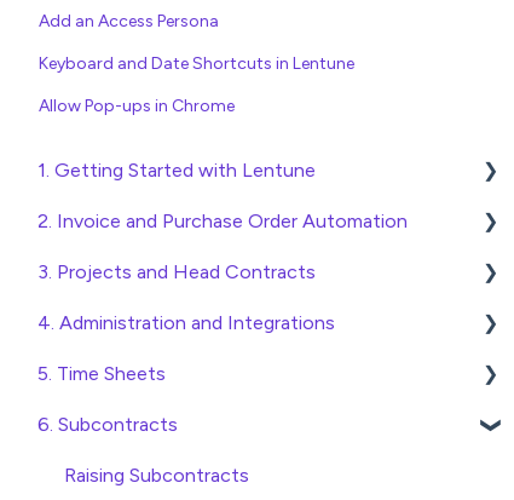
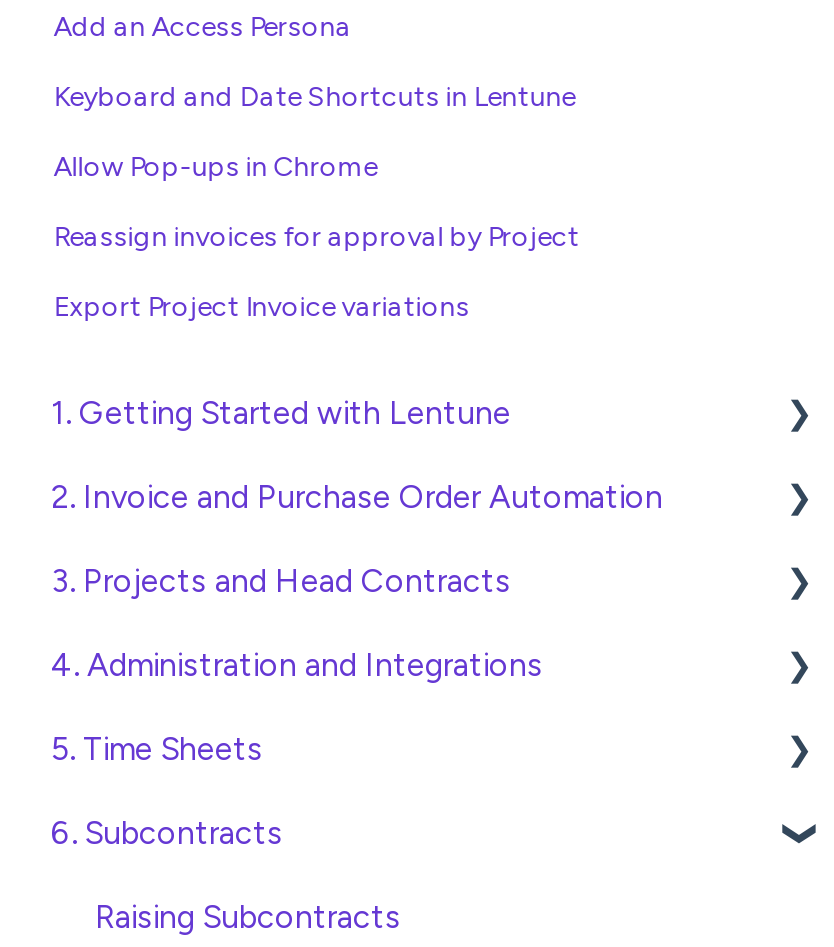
+ Reassign invoices for approval by Project
+ Export Project Invoice variations
